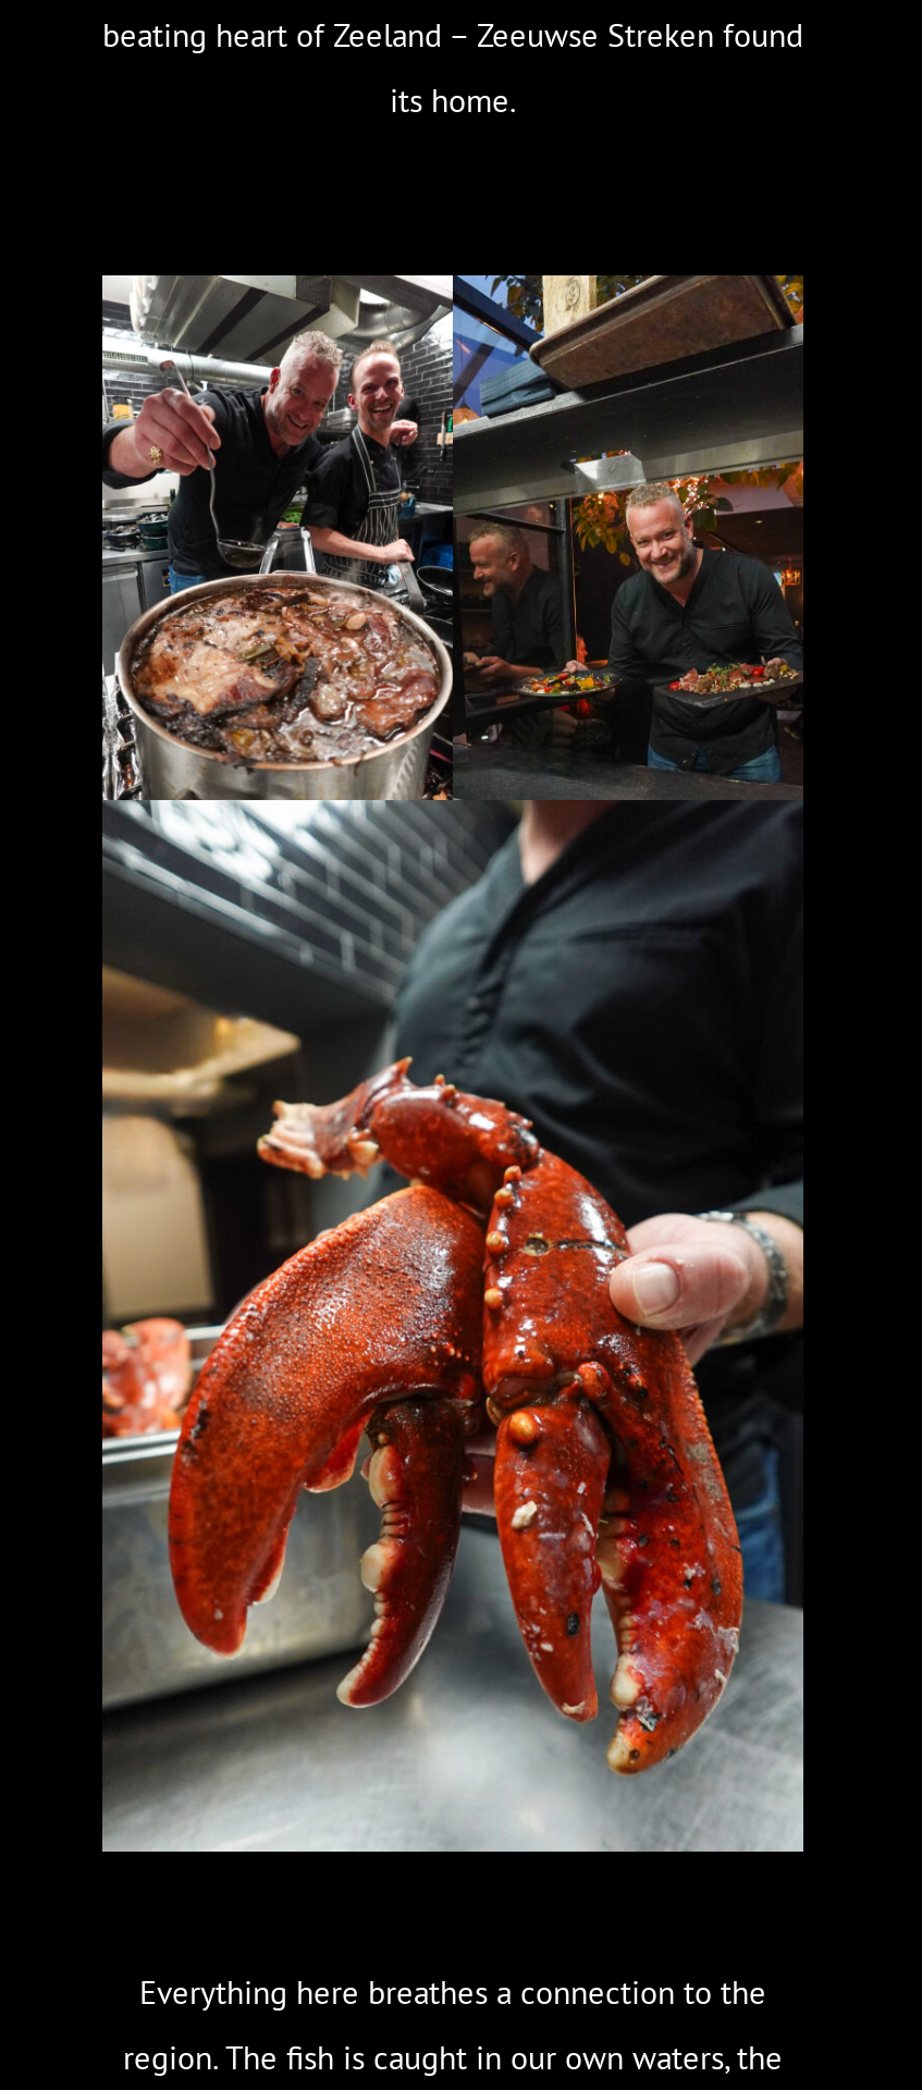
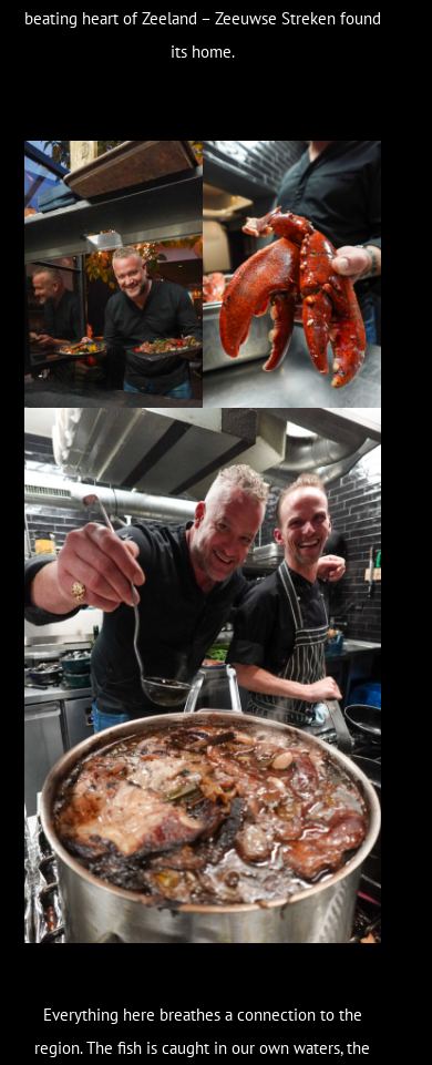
- [image]
+ [image]
